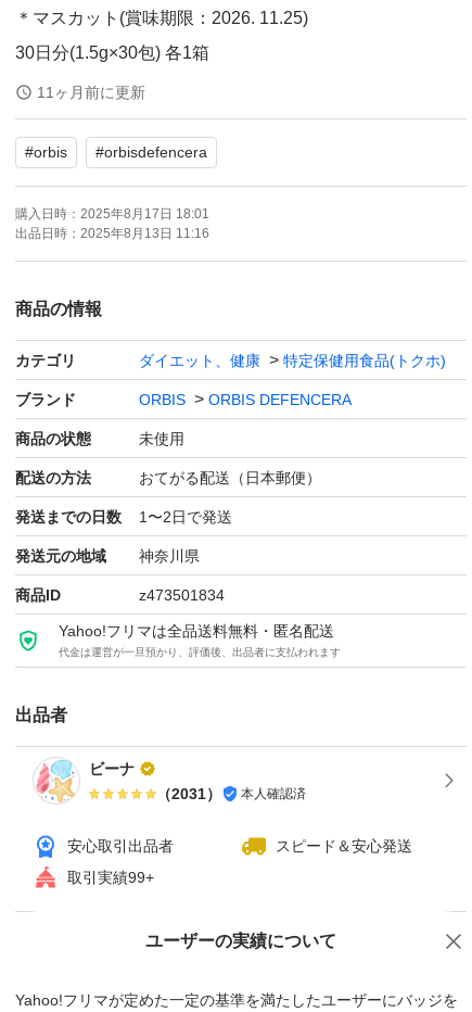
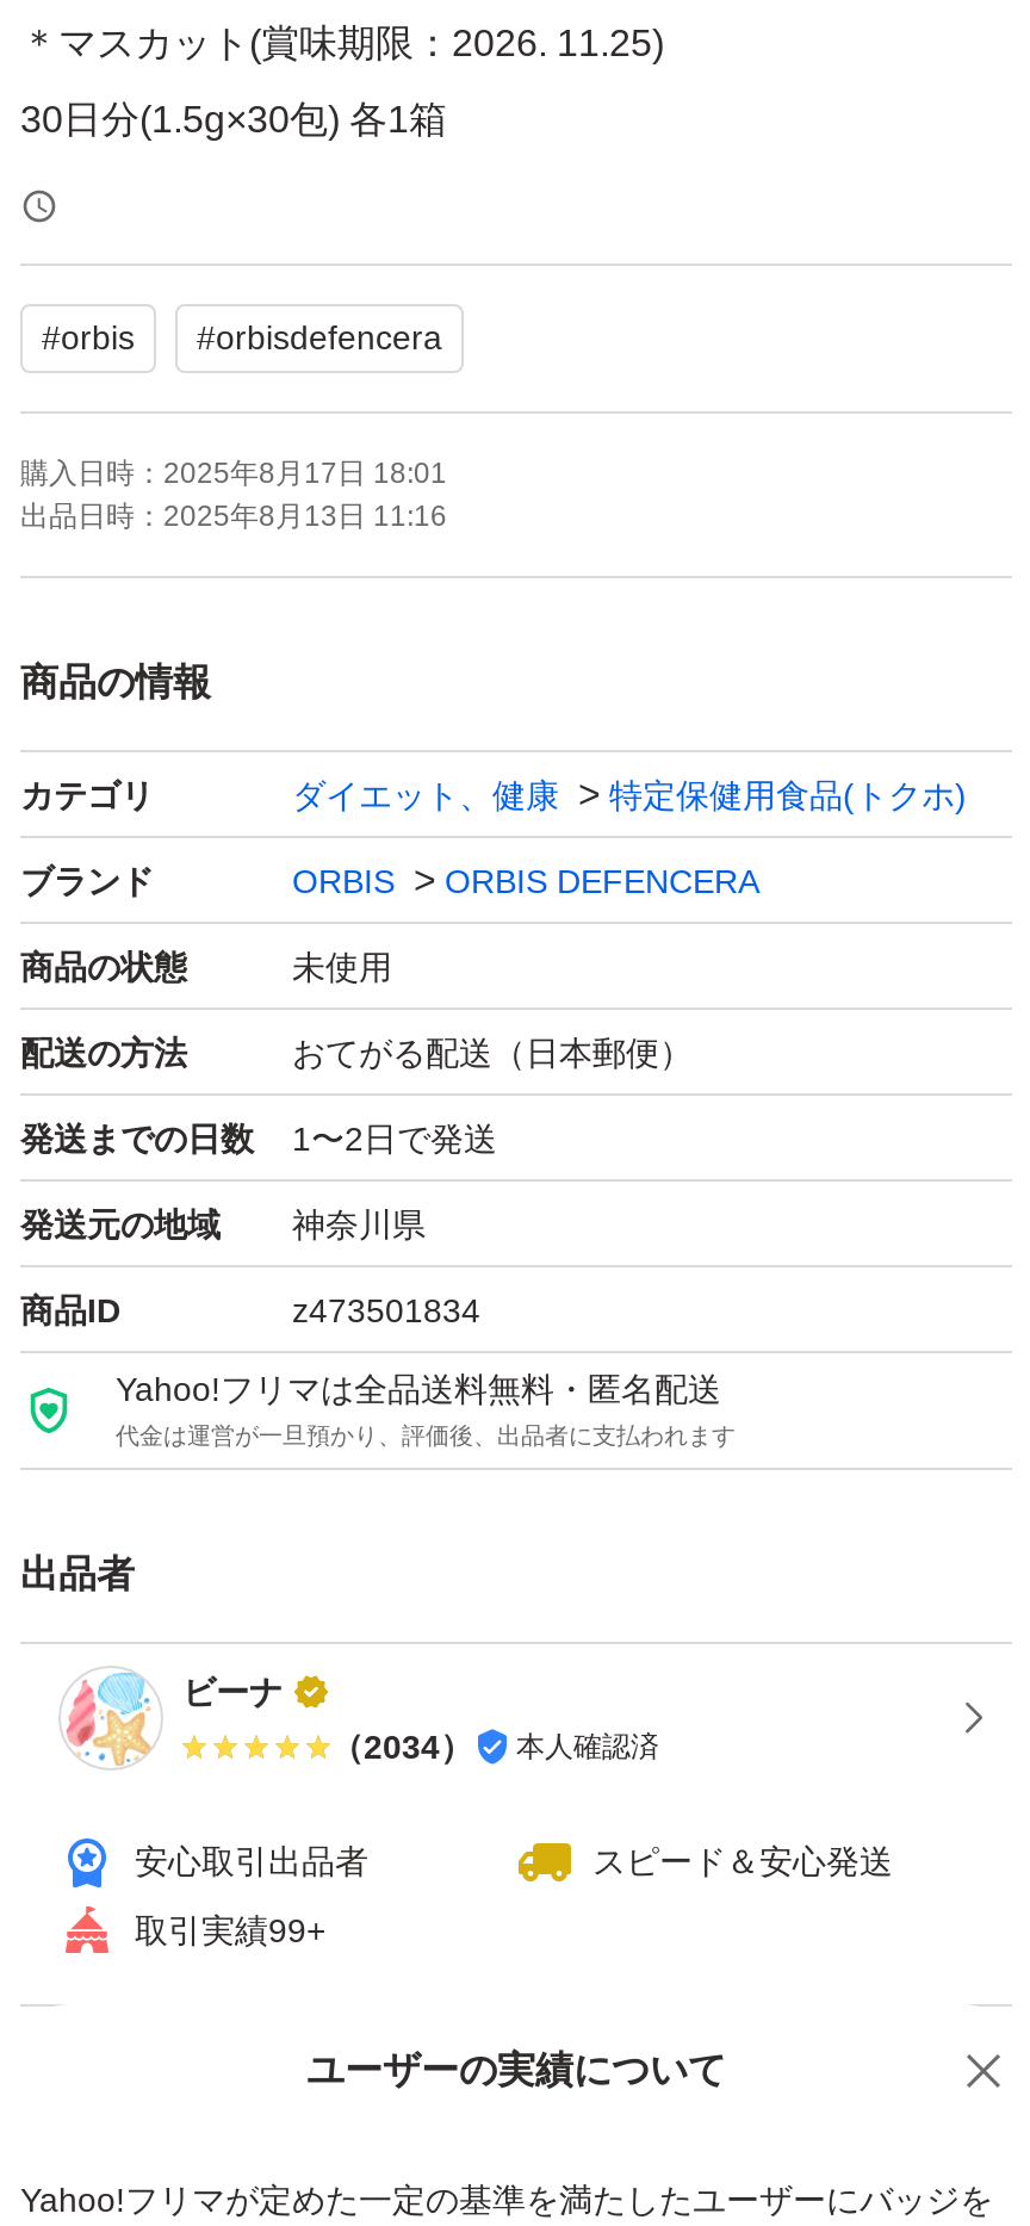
- 11ヶ月前に更新

- （2031） 本人確認済
+ （2034） 本人確認済
